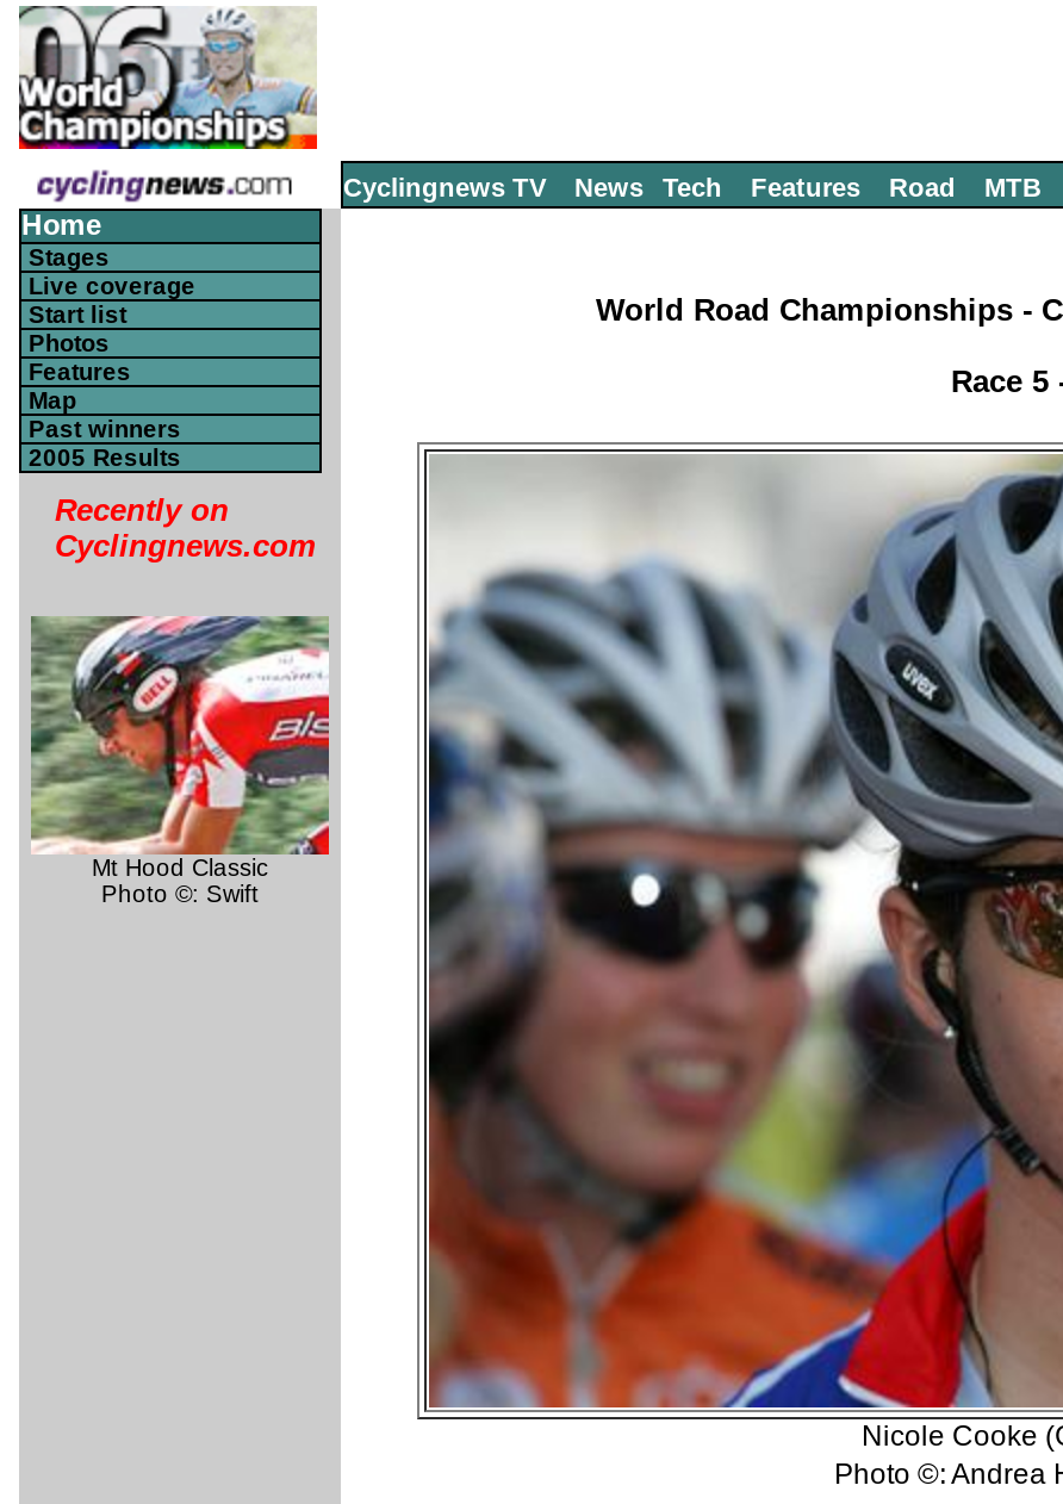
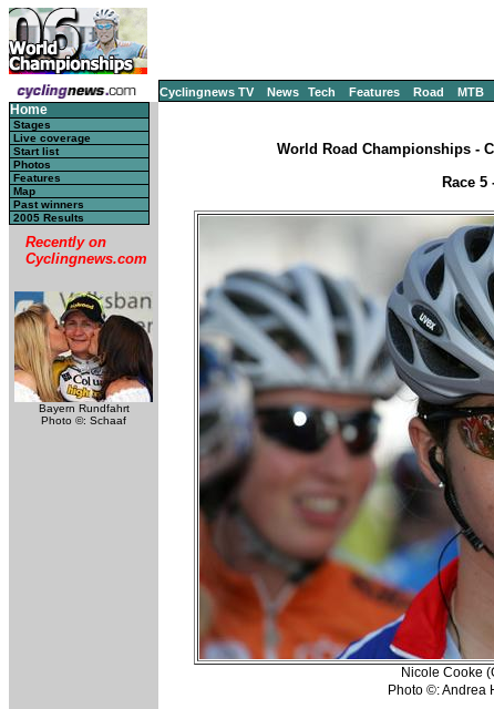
- [image]
- Mt Hood Classic
- Photo ©: Swift
+ [image]
+ Bayern Rundfahrt
+ Photo ©: Schaaf
